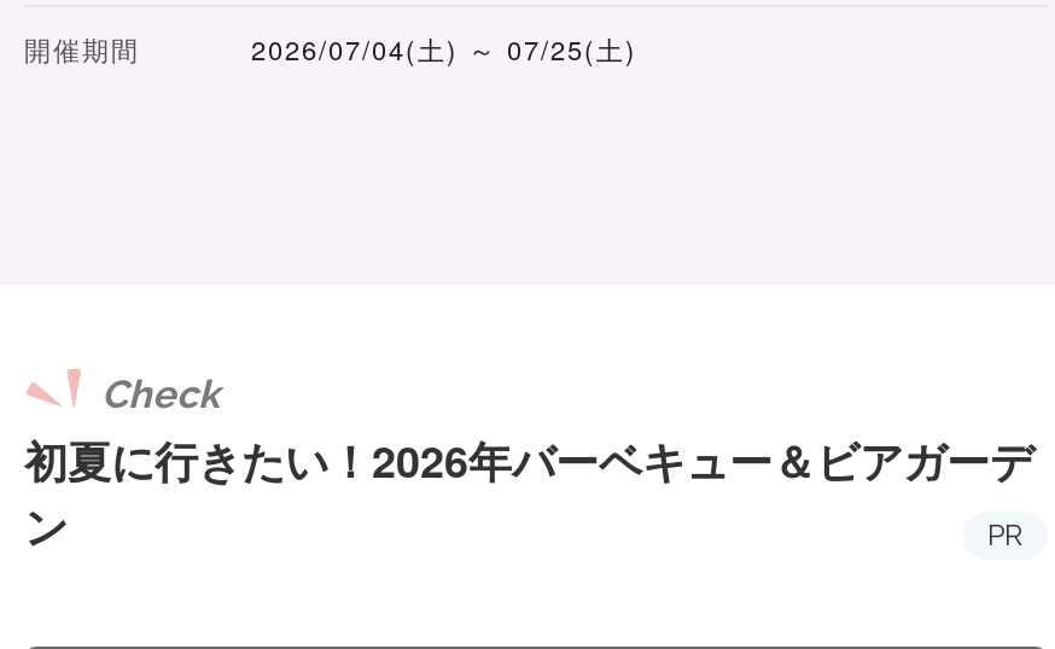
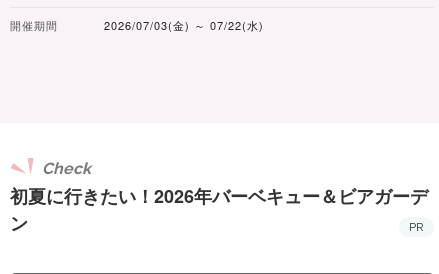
- 2026/07/04(土) ～ 07/25(土)
+ 2026/07/03(金) ～ 07/22(水)
